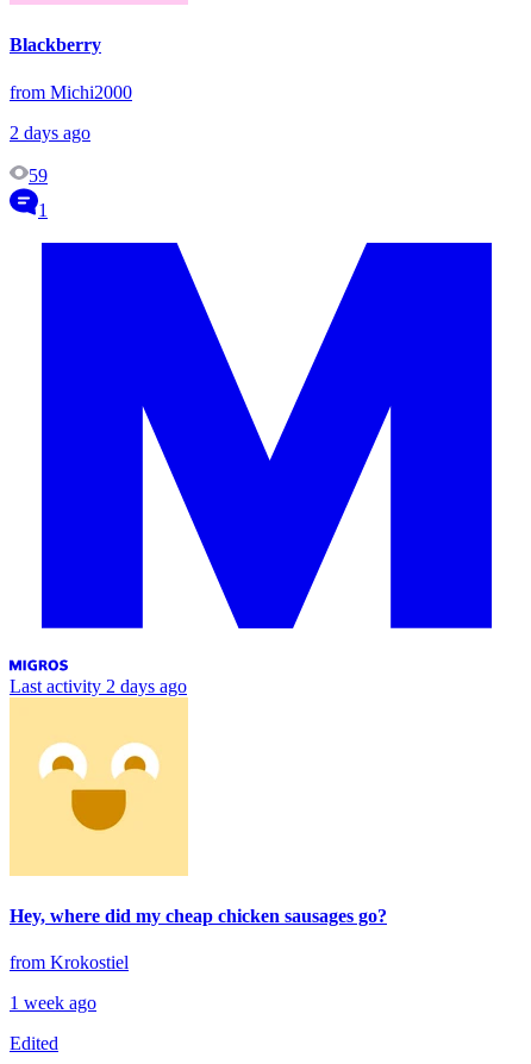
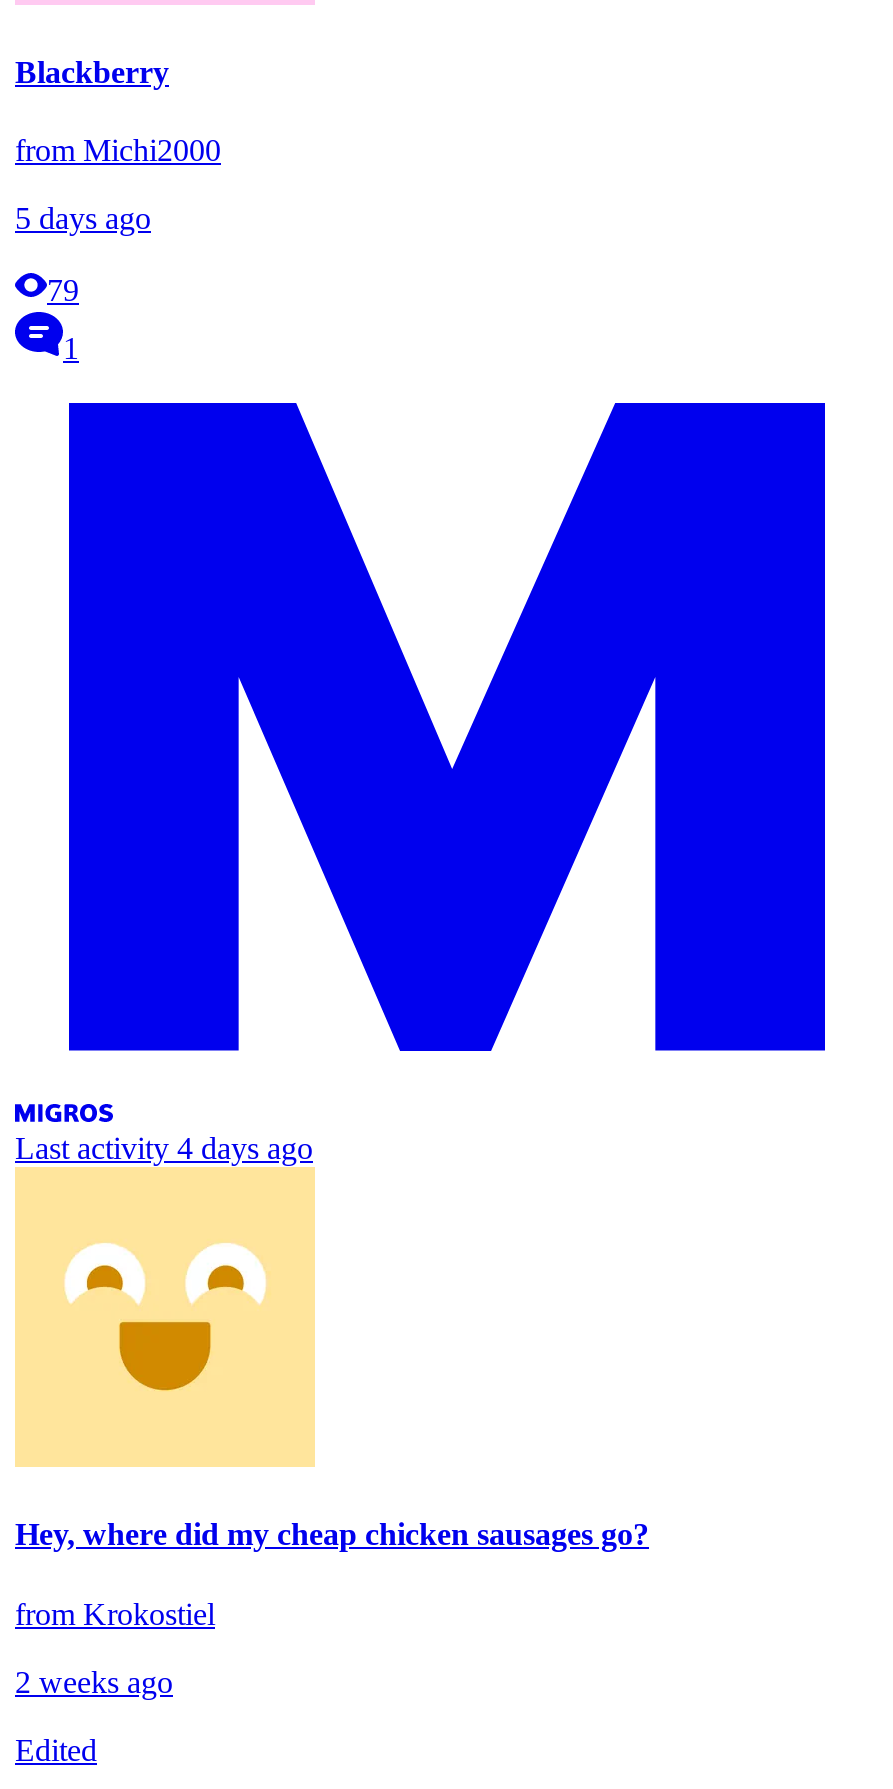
- 2 days ago
+ 5 days ago

- 59
+ 79

- Last activity 2 days ago
+ Last activity 4 days ago

- 1 week ago
+ 2 weeks ago
